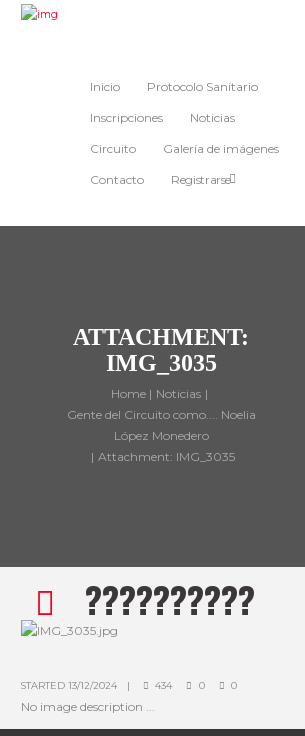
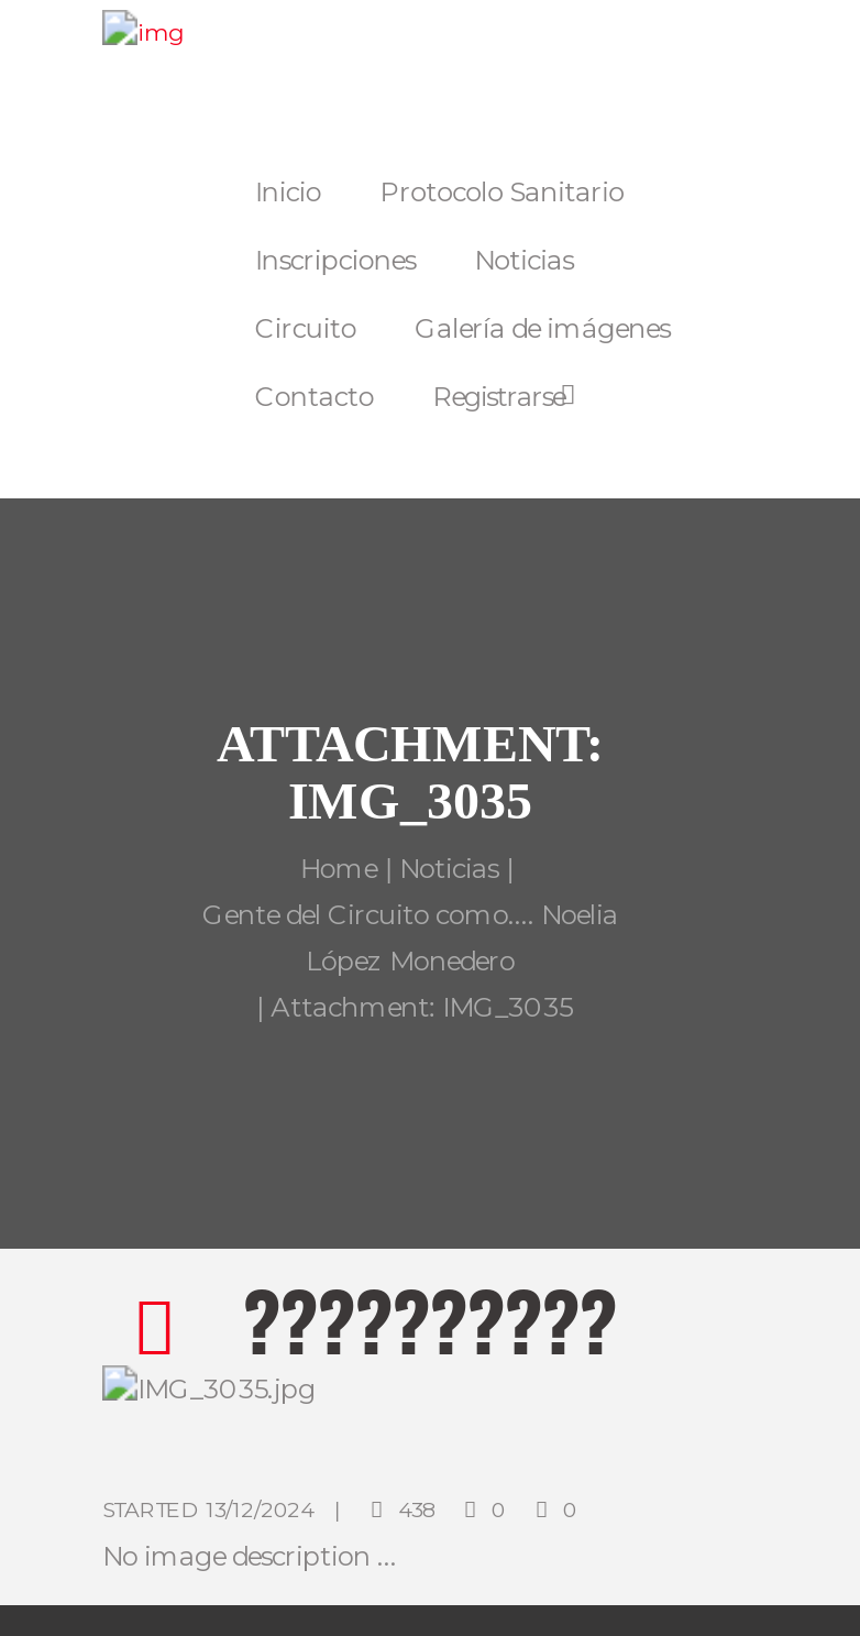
- 434
+ 438
